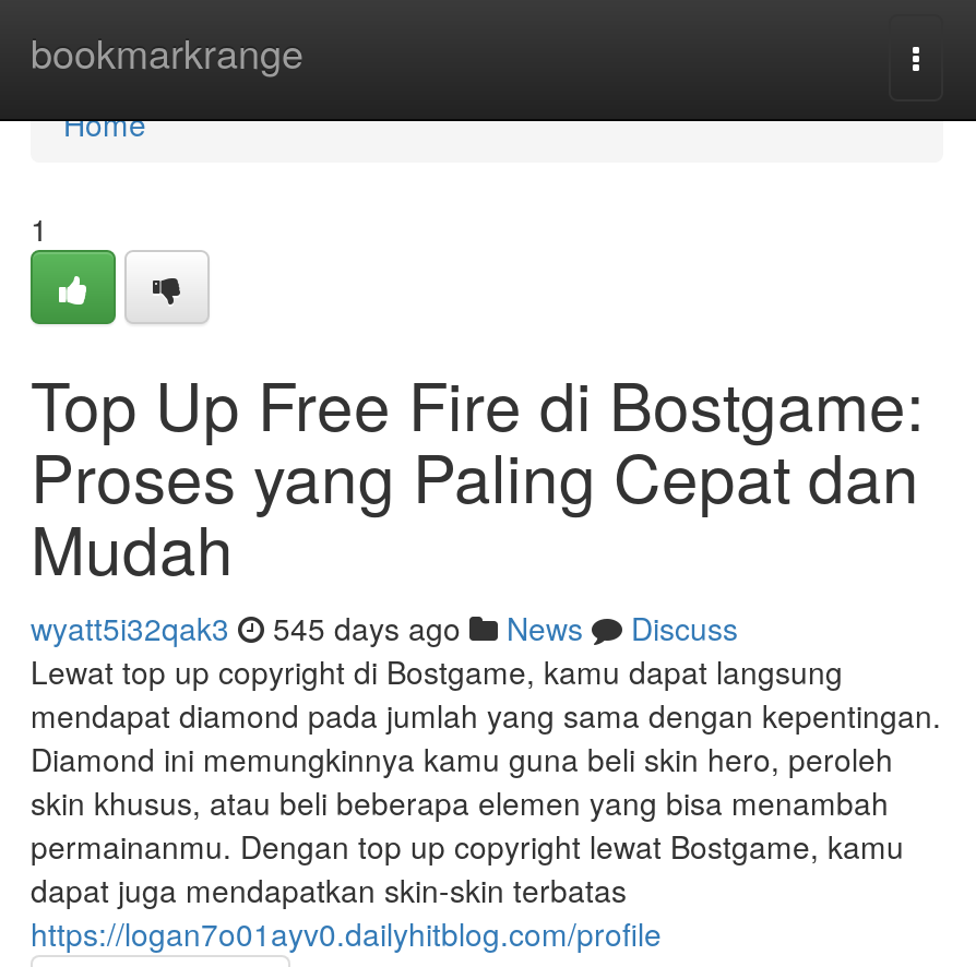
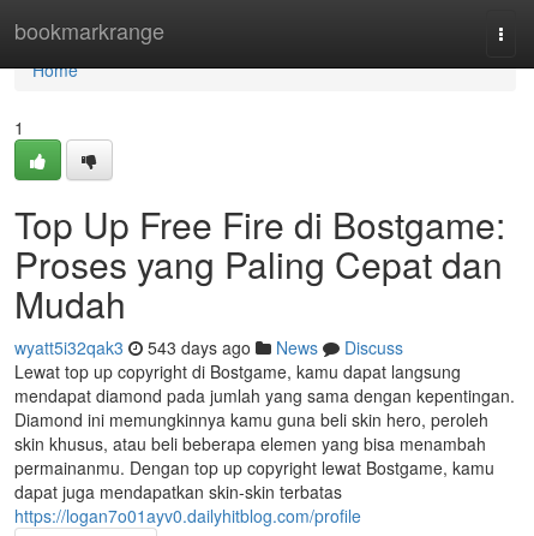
- wyatt5i32qak3 545 days ago News Discuss
+ wyatt5i32qak3 543 days ago News Discuss
